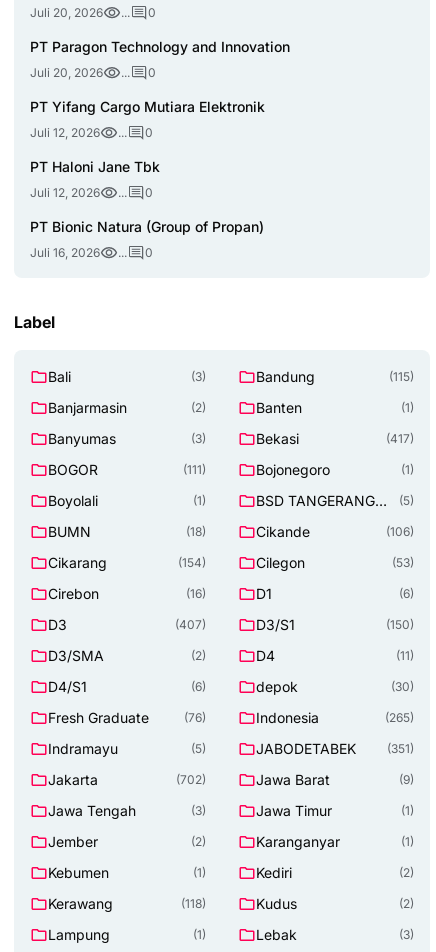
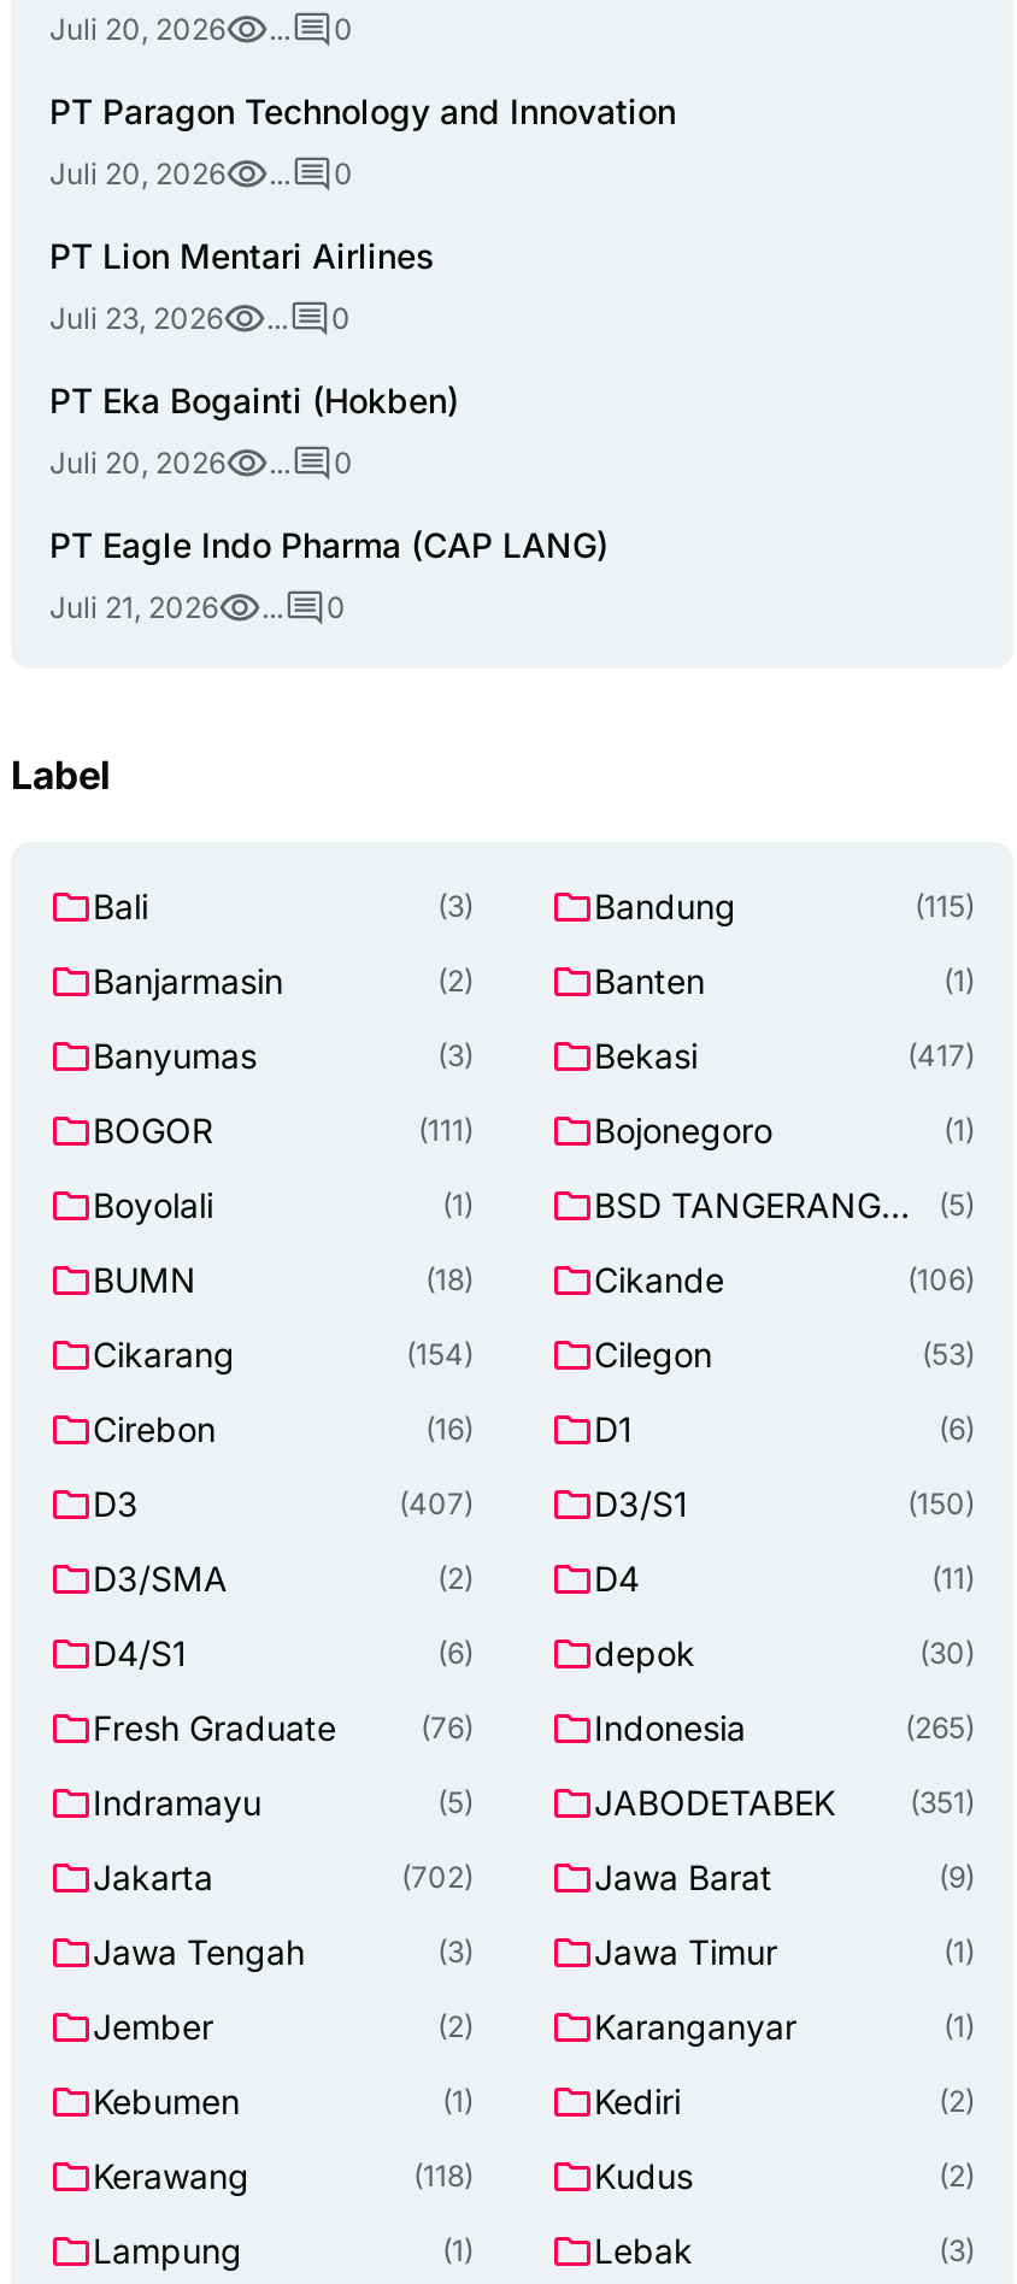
- PT Yifang Cargo Mutiara Elektronik
+ PT Lion Mentari Airlines

- Juli 12, 2026
+ Juli 23, 2026

- PT Haloni Jane Tbk
+ PT Eka Bogainti (Hokben)

- Juli 12, 2026
+ Juli 20, 2026

- PT Bionic Natura (Group of Propan)
+ PT Eagle Indo Pharma (CAP LANG)

- Juli 16, 2026
+ Juli 21, 2026
